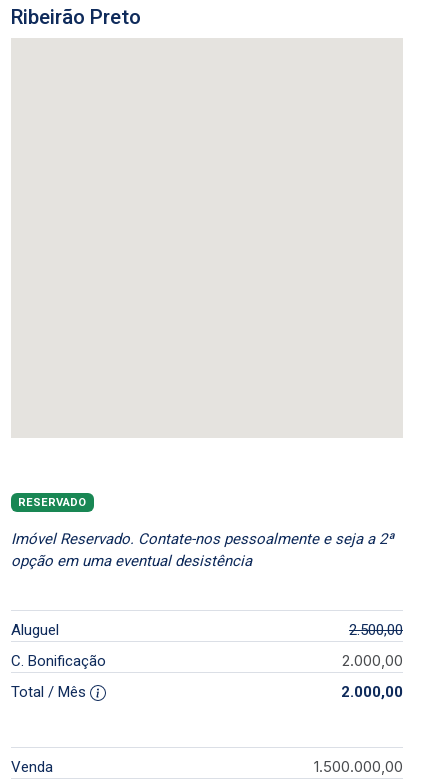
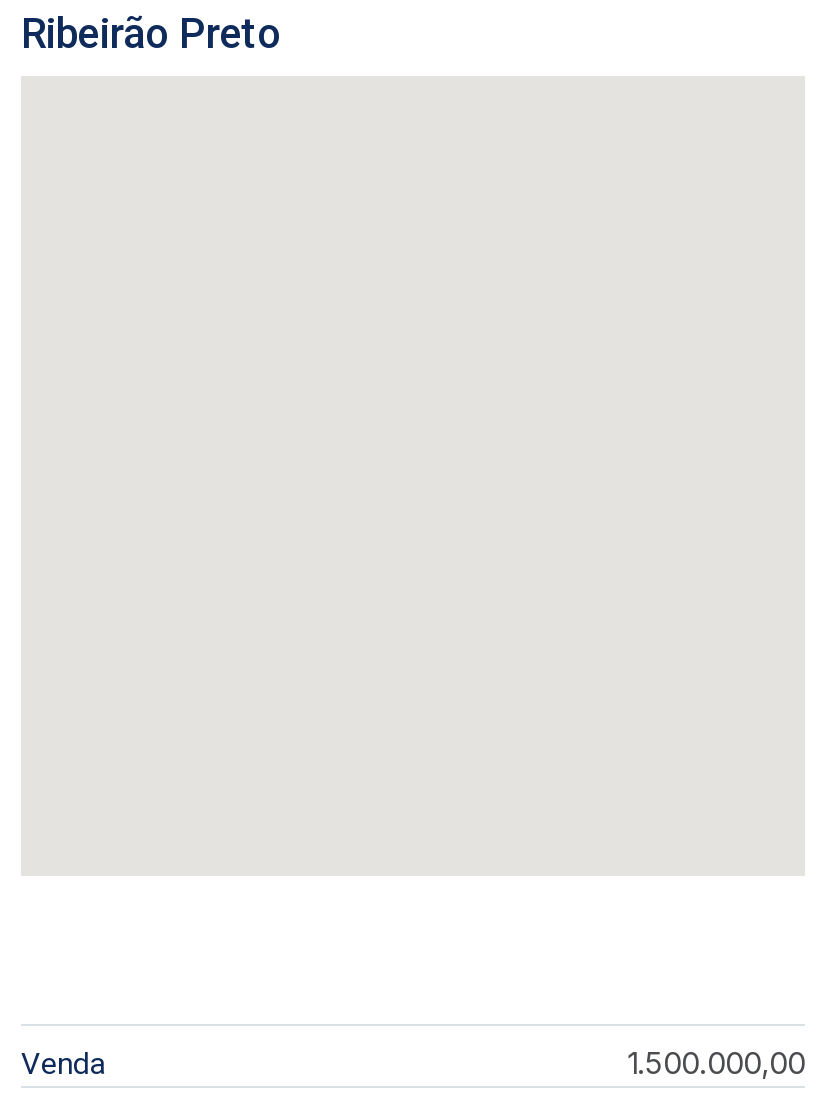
- RESERVADO
- Imóvel Reservado. Contate-nos pessoalmente e seja a 2ª
- opção em uma eventual desistência

- Aluguel
- 2.500,00
- C. Bonificação
- 2.000,00
- Total / Mês
- 2.000,00
